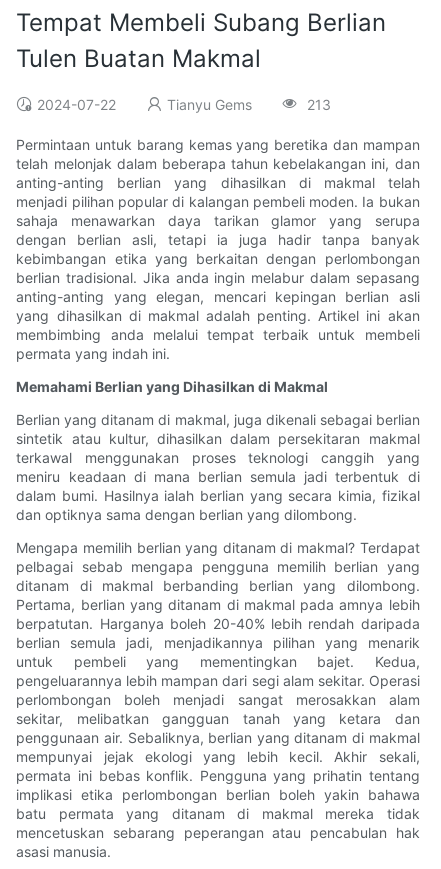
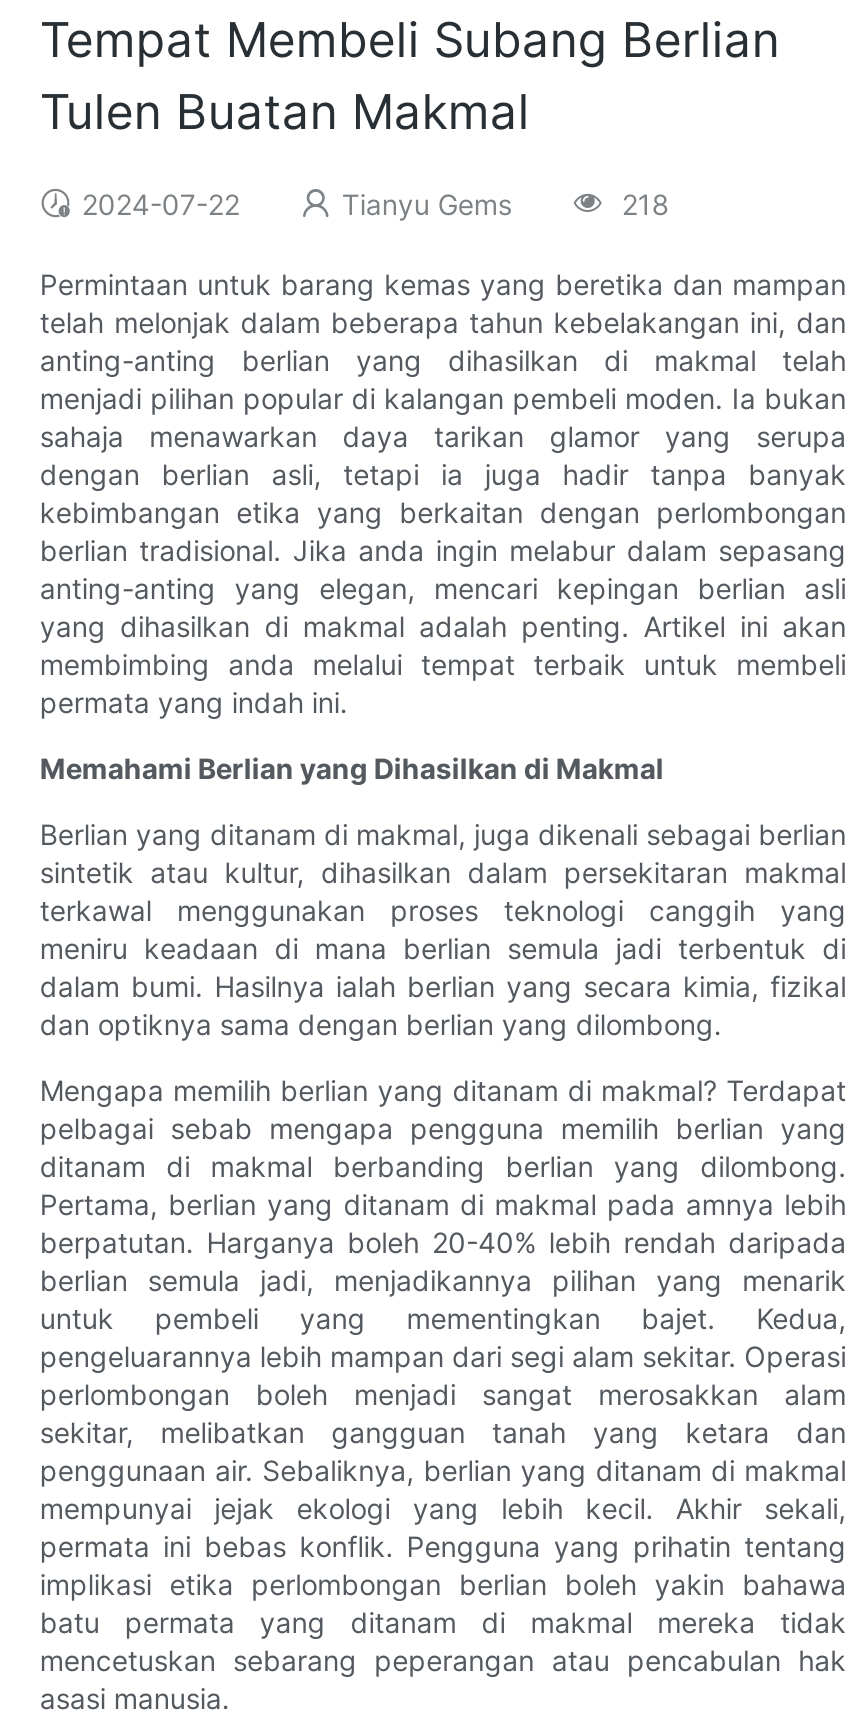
- 213
+ 218
